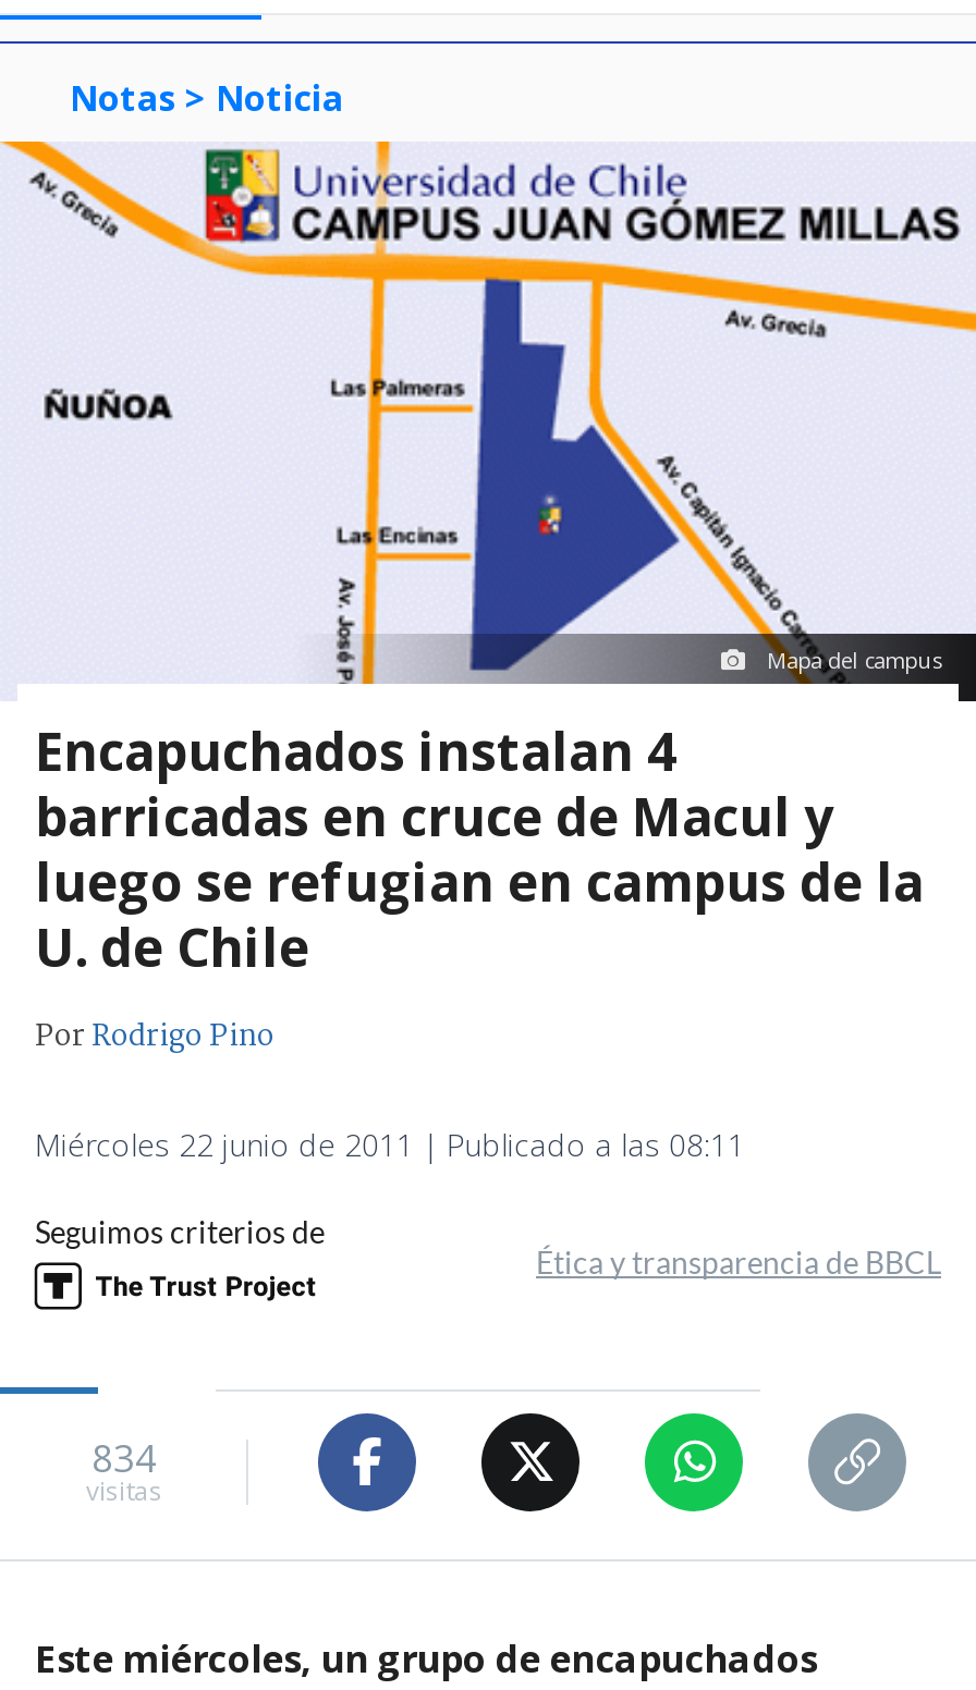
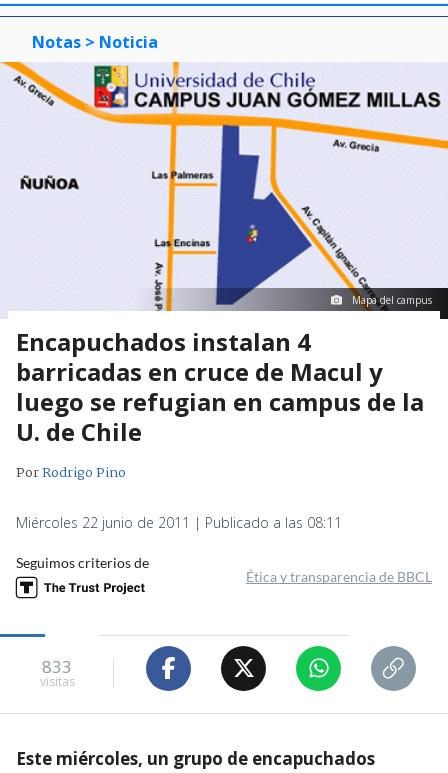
- 834
+ 833
